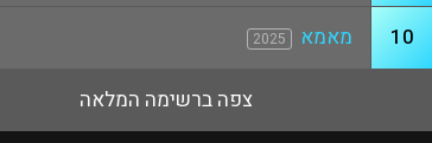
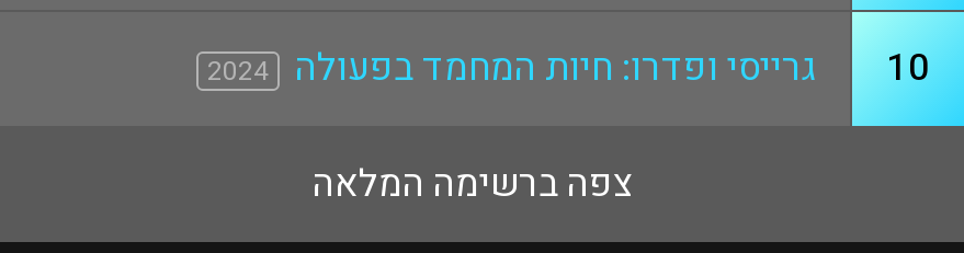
- מאמא
- 2025
+ גרייסי ופדרו: חיות המחמד בפעולה
+ 2024
